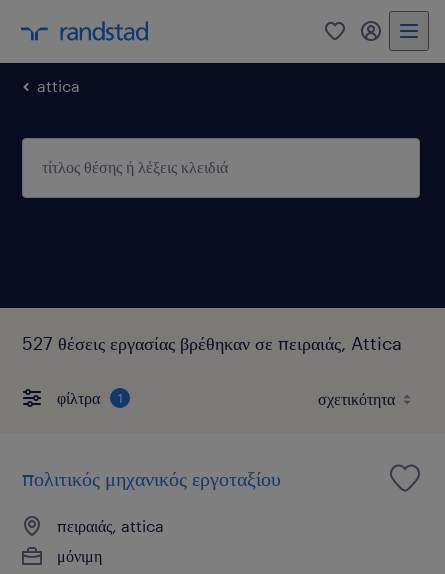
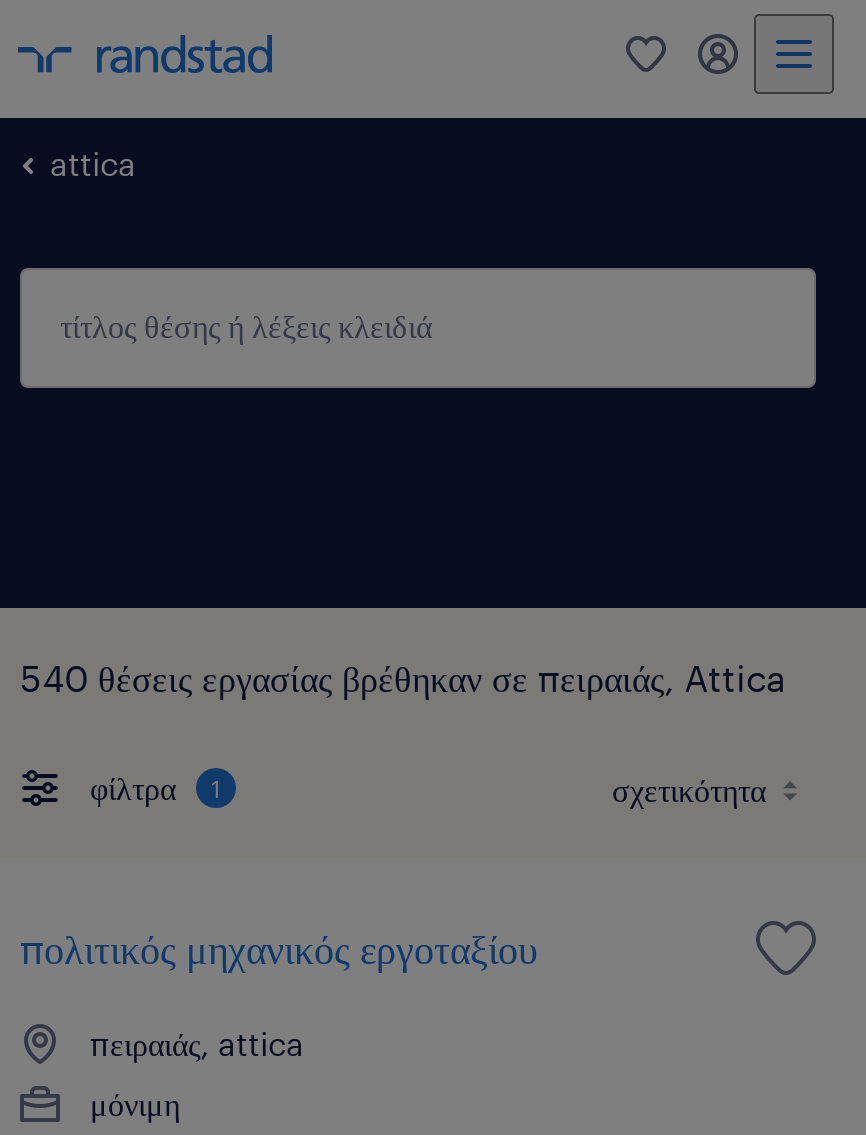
- 527 θέσεις εργασίας βρέθηκαν σε πειραιάς, Attica
+ 540 θέσεις εργασίας βρέθηκαν σε πειραιάς, Attica
